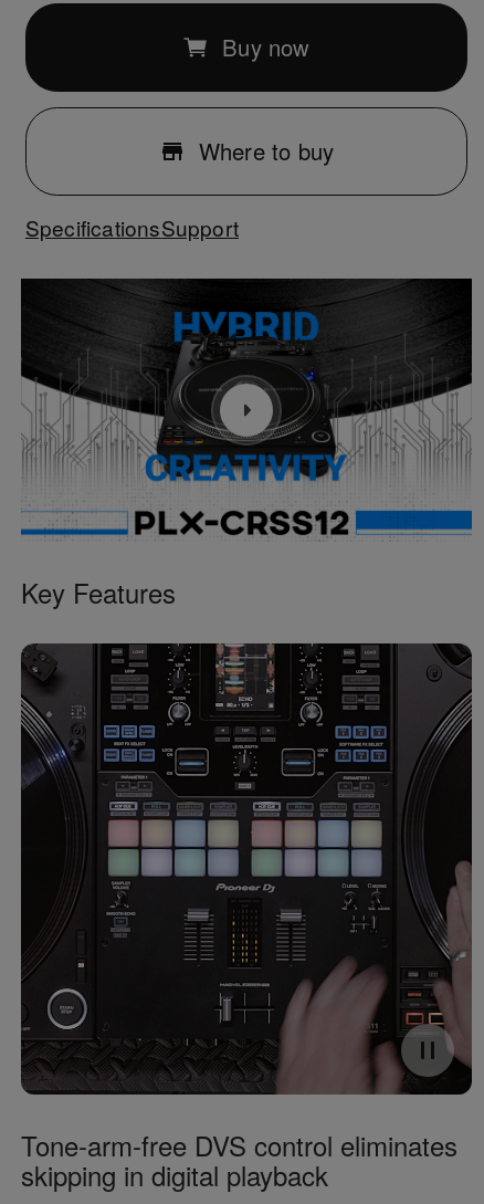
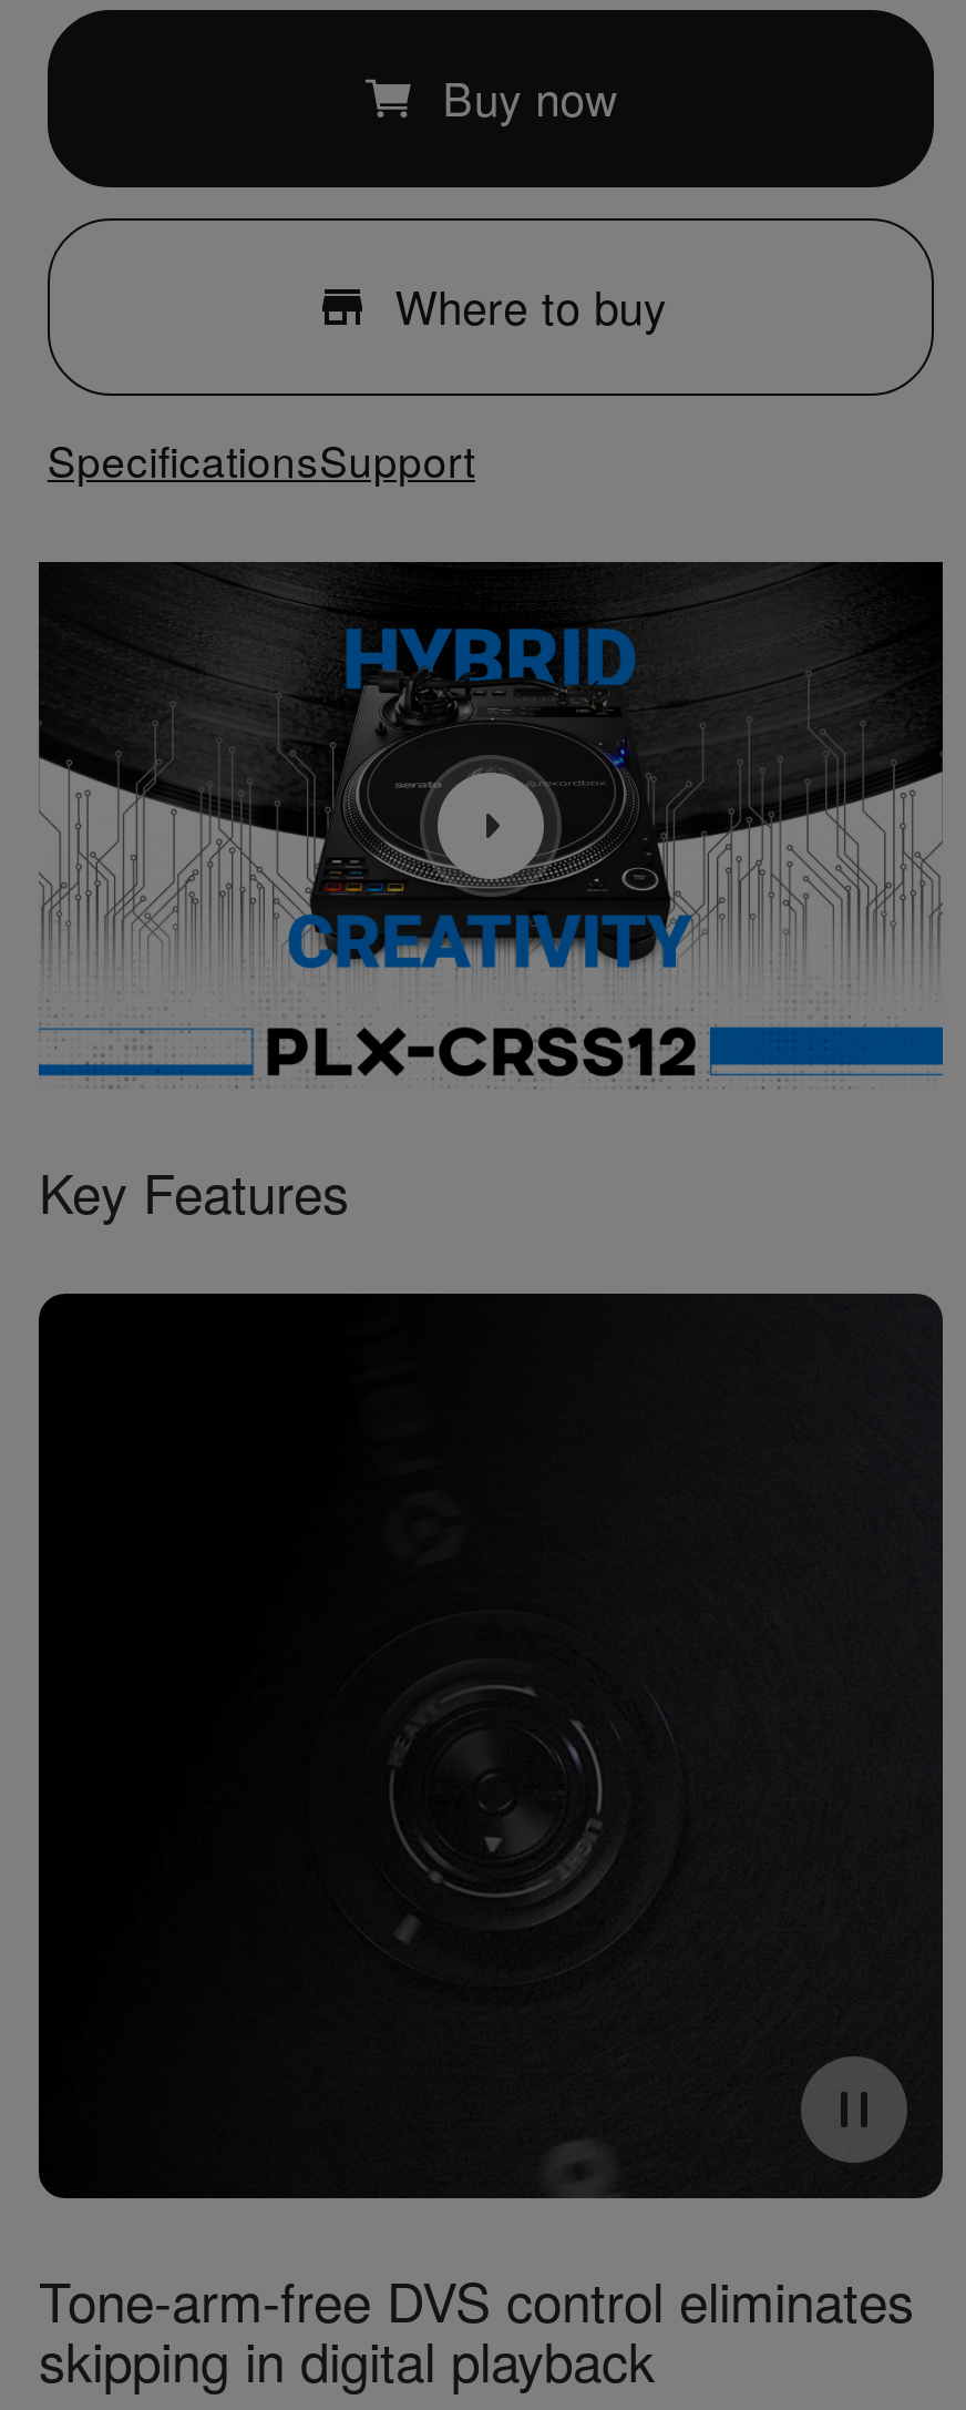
- [image]
